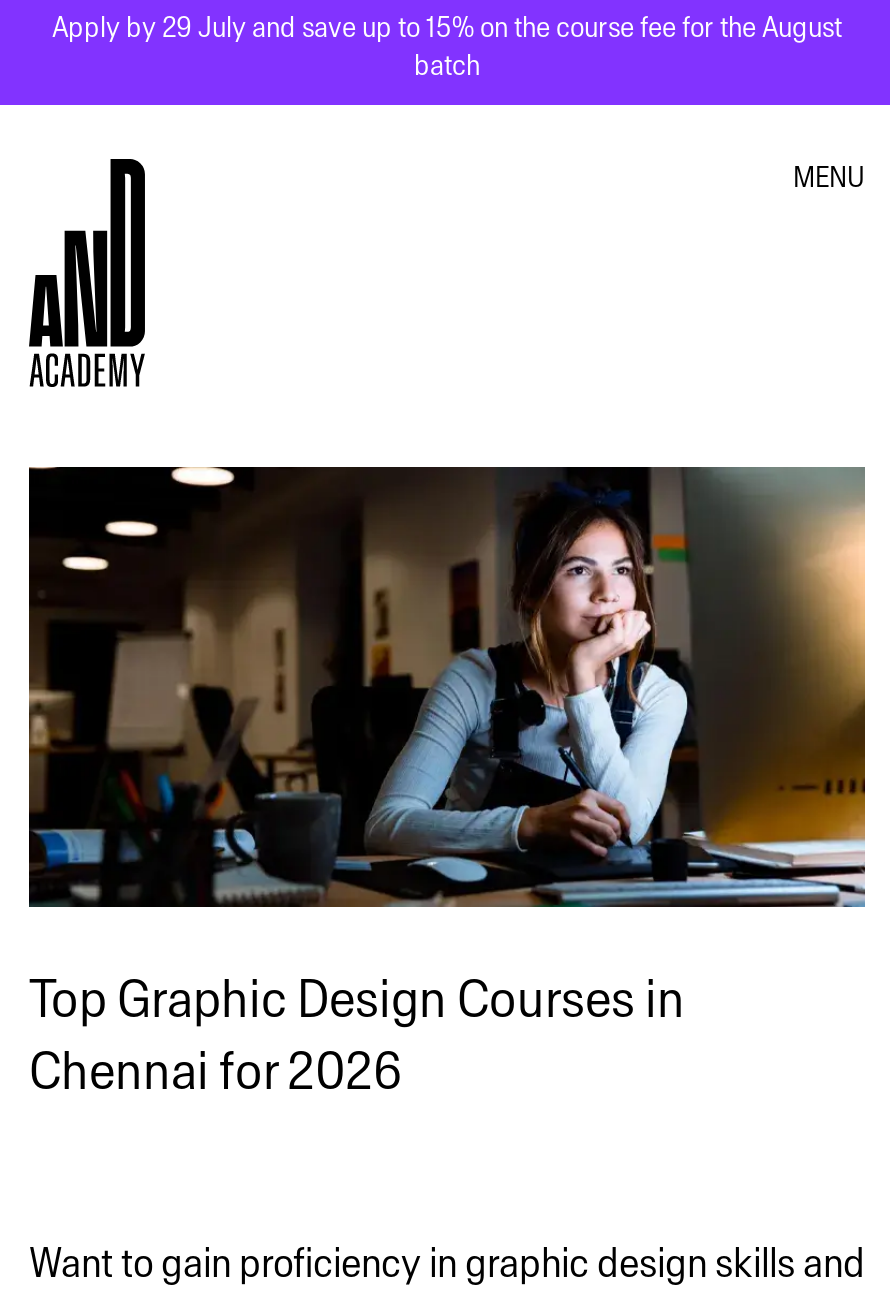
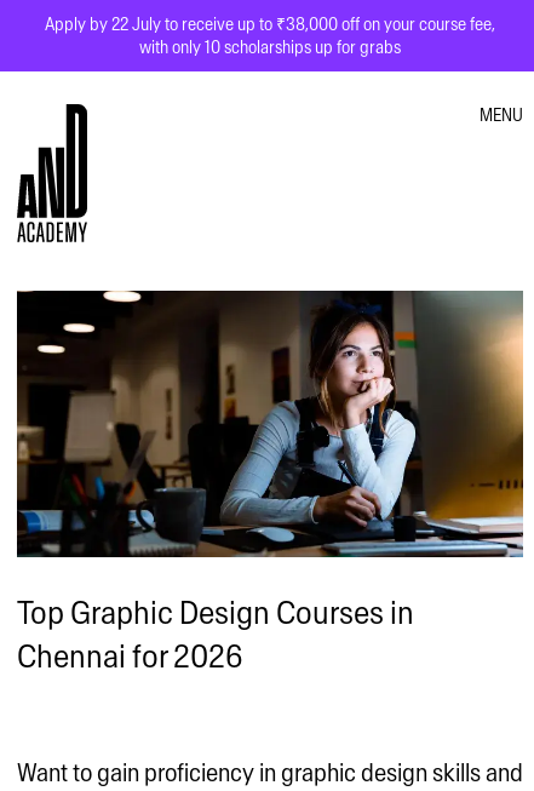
- Apply by 29 July and save up to 15% on the course fee for the August
- batch
+ Apply by 22 July to receive up to ₹38,000 off on your course fee,
+ with only 10 scholarships up for grabs
